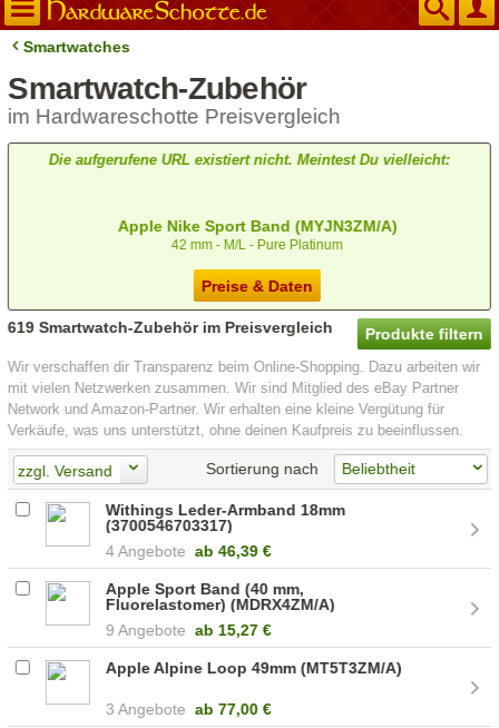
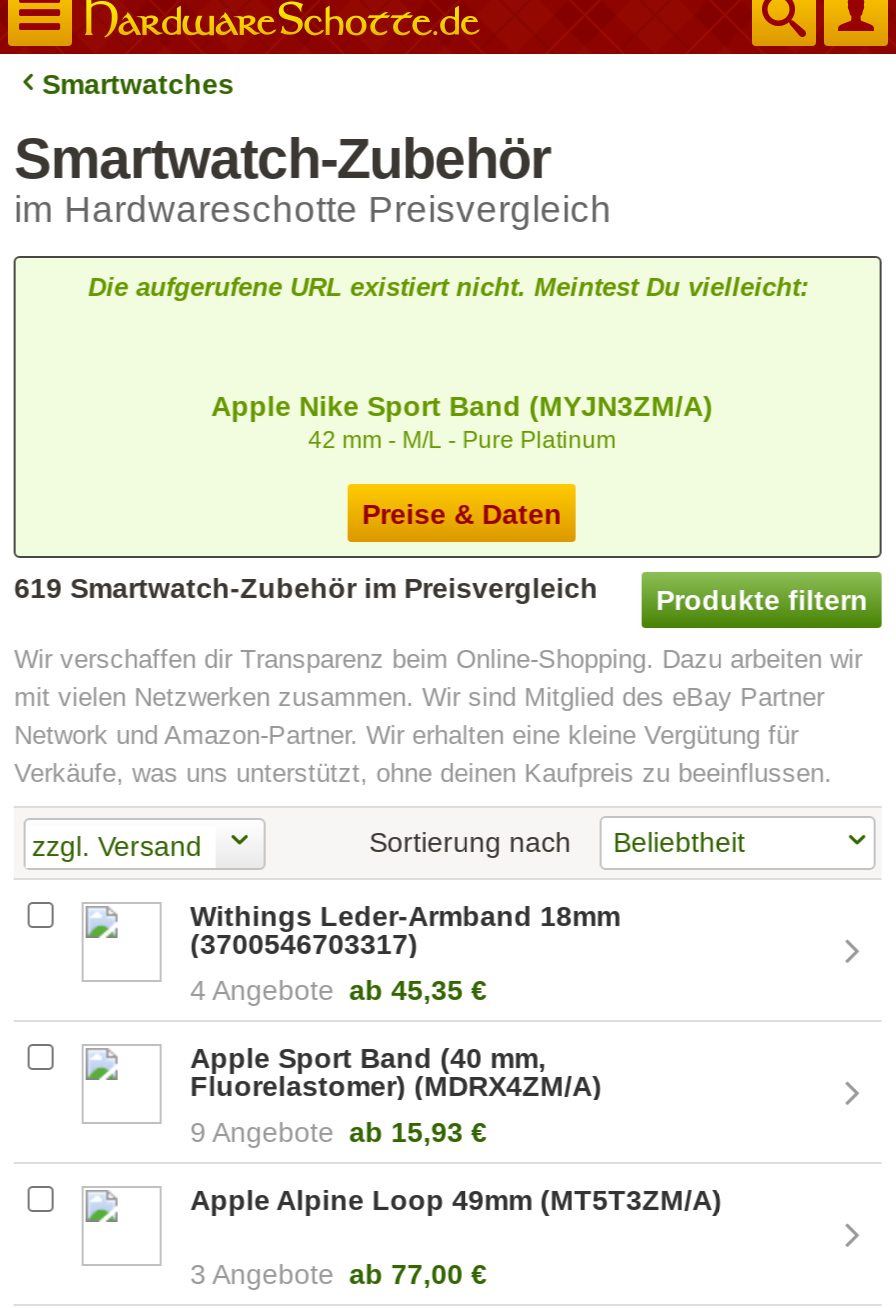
- 4 Angebote ab 46,39 €
+ 4 Angebote ab 45,35 €

- 9 Angebote ab 15,27 €
+ 9 Angebote ab 15,93 €
